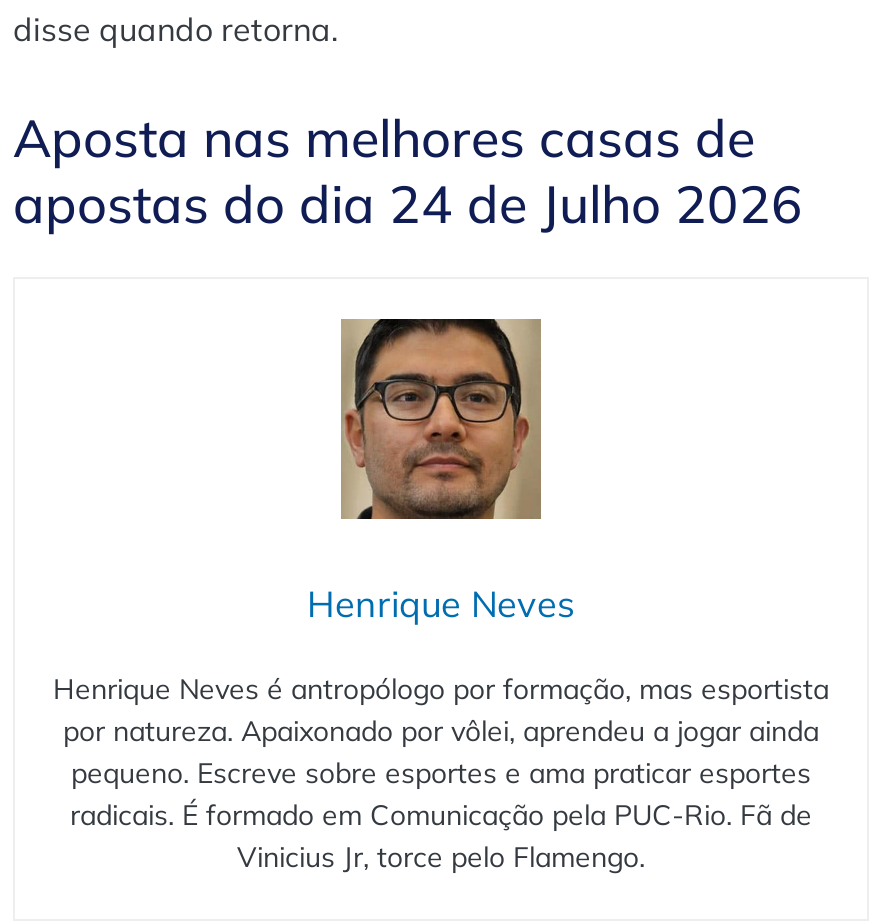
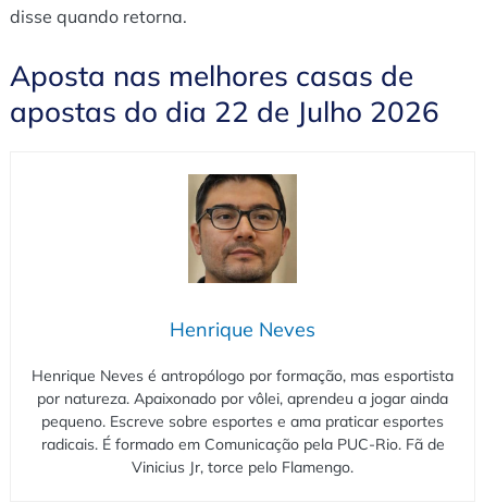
- apostas do dia 24 de Julho 2026
+ apostas do dia 22 de Julho 2026
